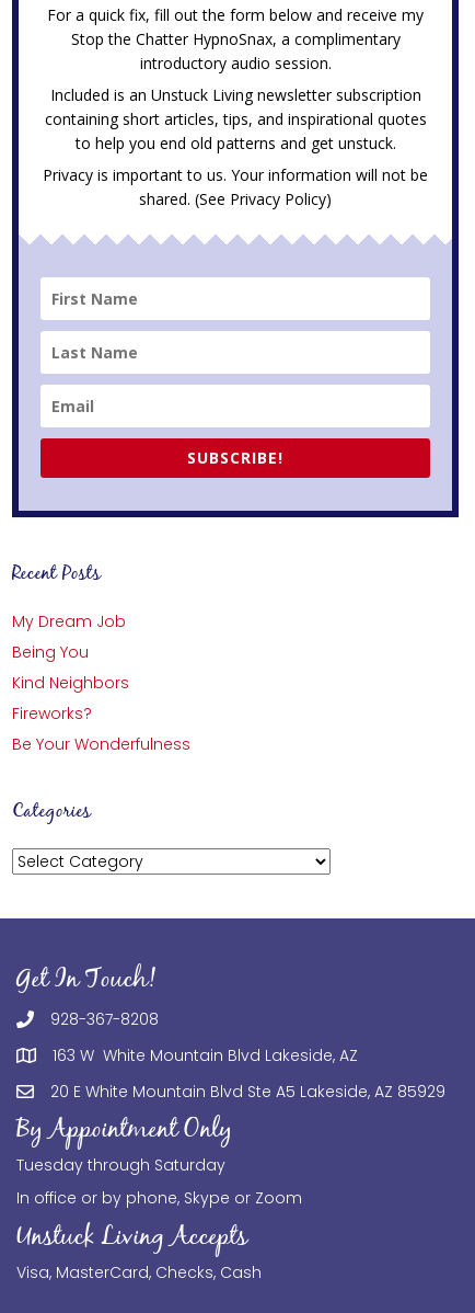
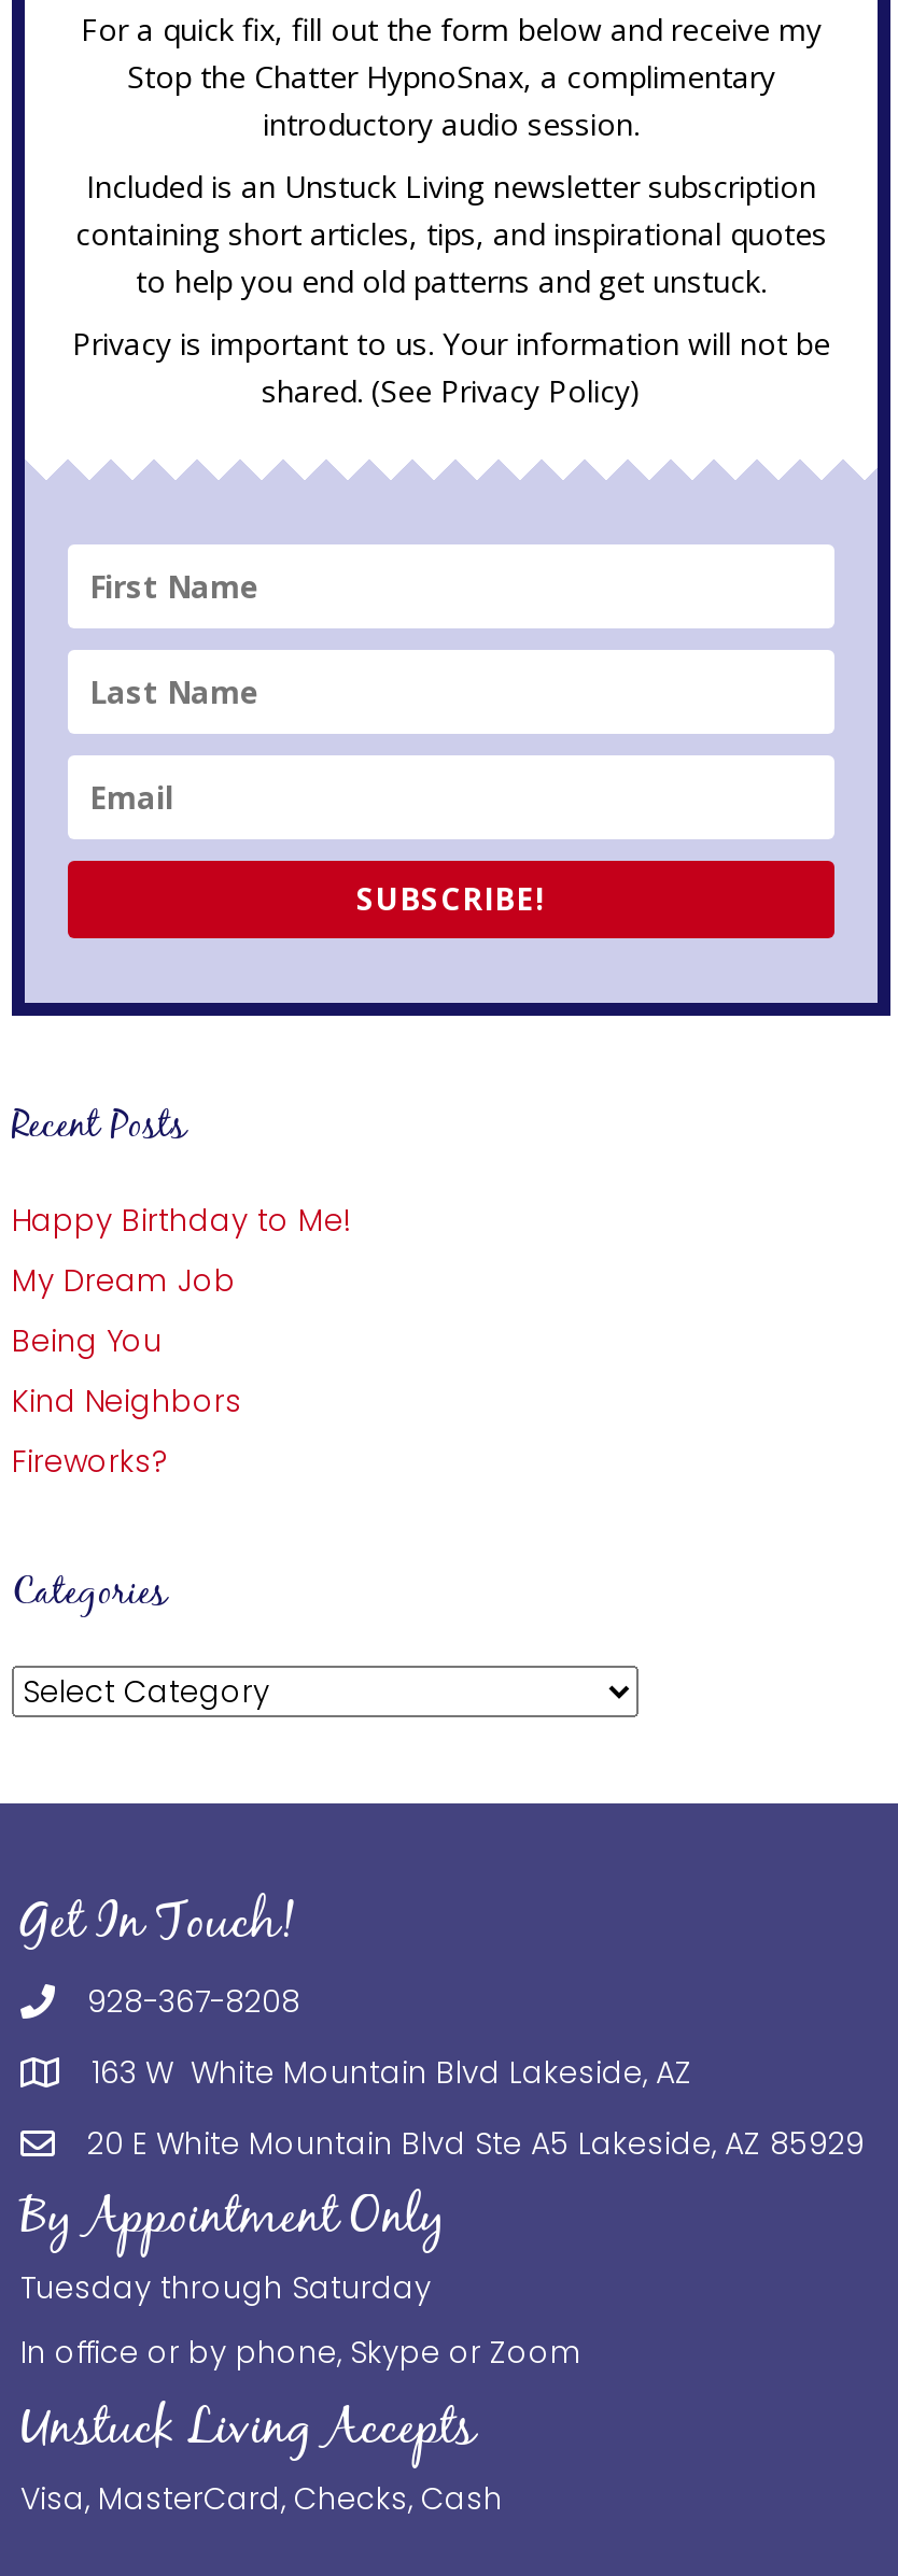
+ Happy Birthday to Me!

moved down: My Dream Job | Being You | Kind Neighbors | Fireworks?

- Be Your Wonderfulness
